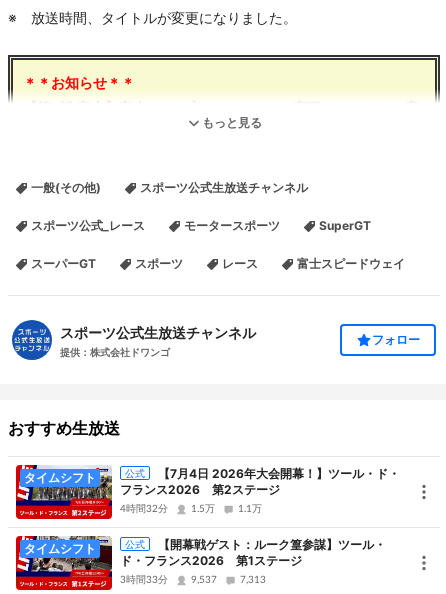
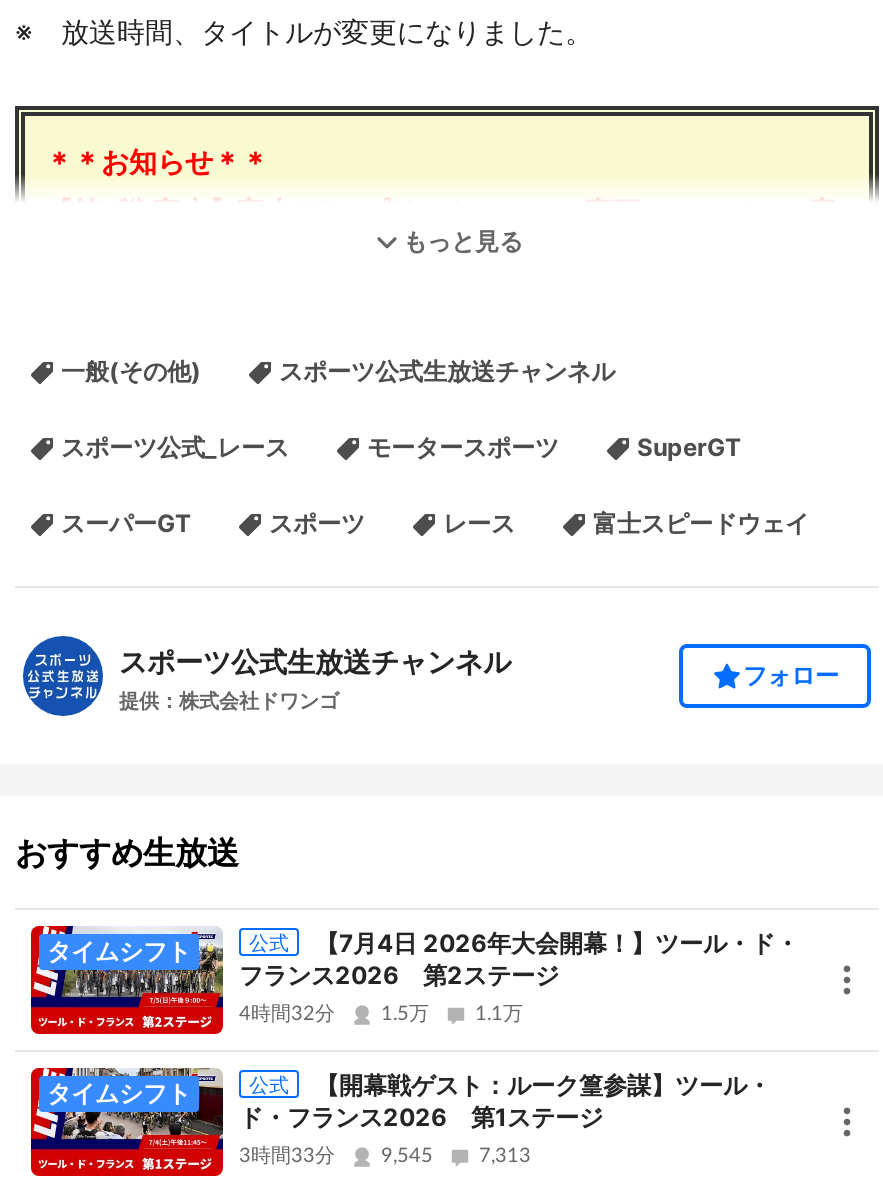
- 9,537
+ 9,545
